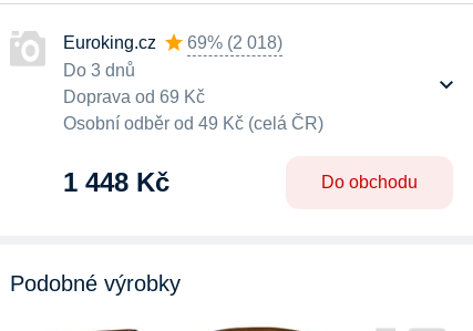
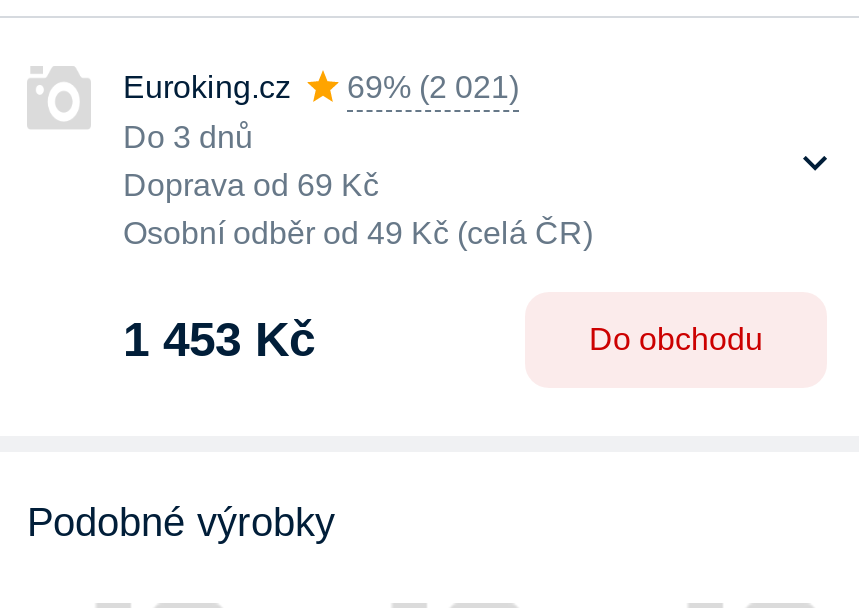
- Euroking.cz 69% (2 018)
+ Euroking.cz 69% (2 021)

- 1 448 Kč
+ 1 453 Kč
